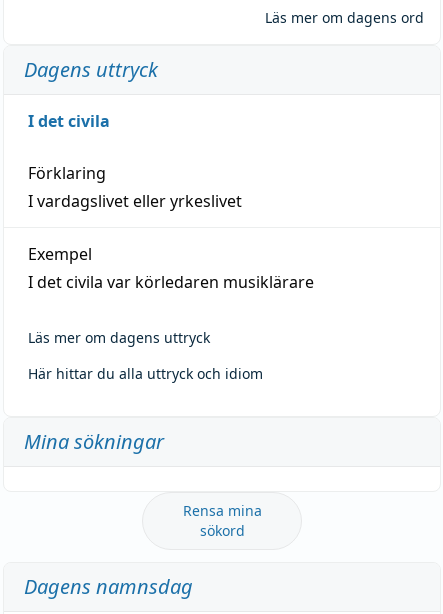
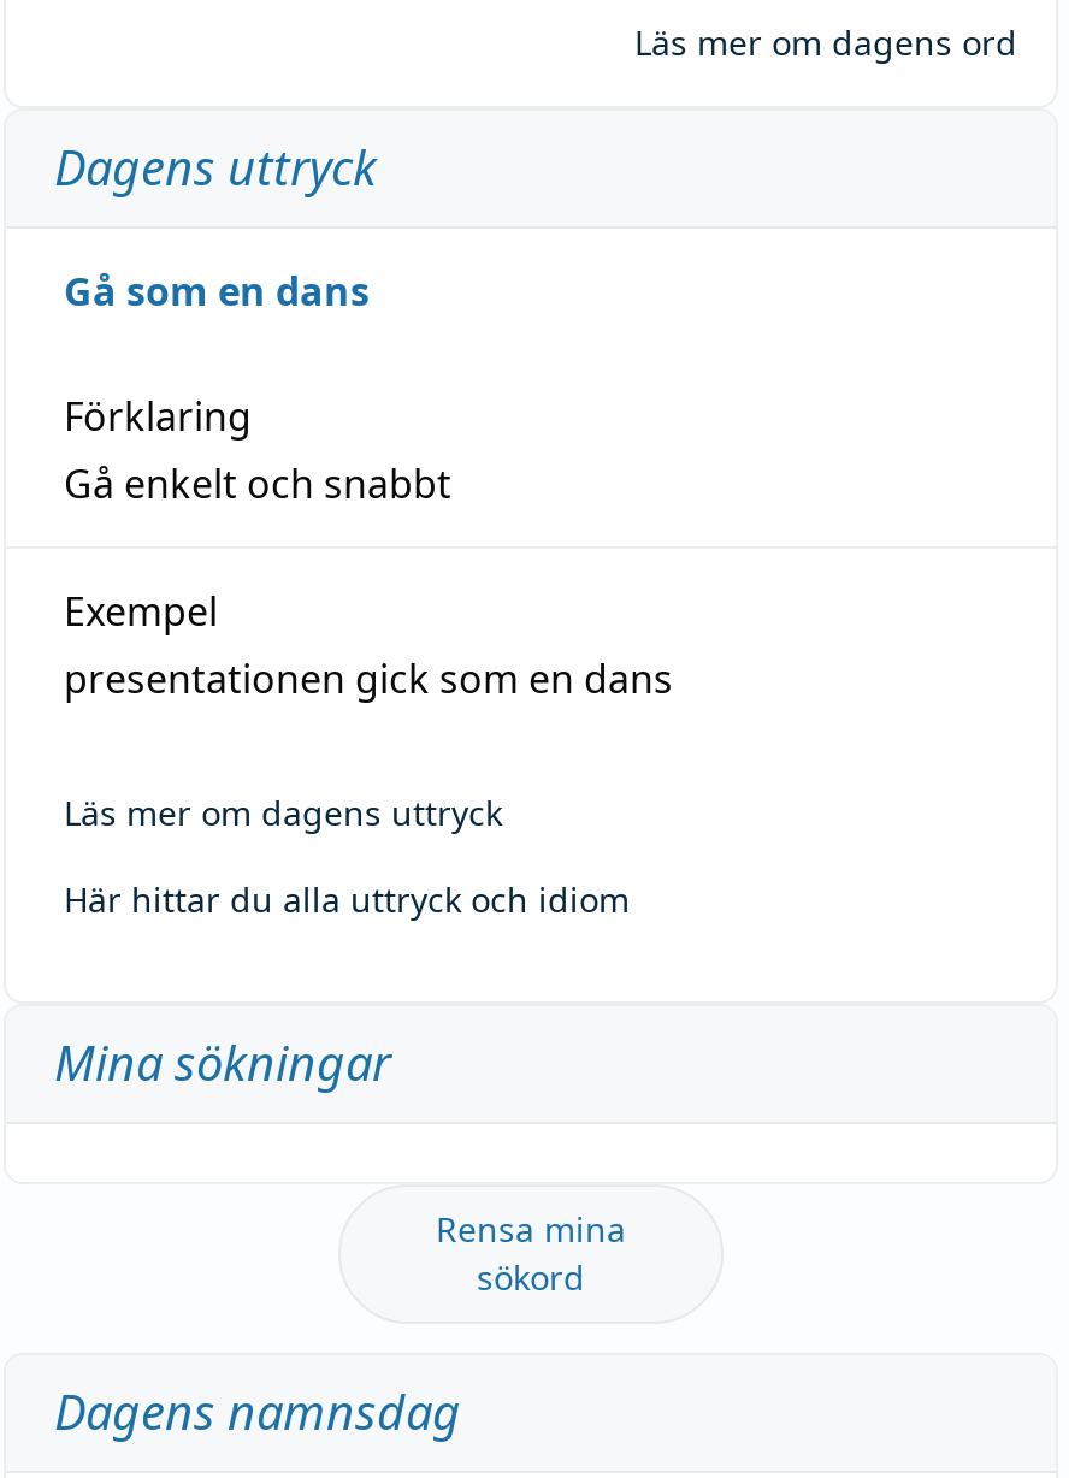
- I det civila
+ Gå som en dans

- I vardagslivet eller yrkeslivet
+ Gå enkelt och snabbt

- I det civila var körledaren musiklärare
+ presentationen gick som en dans
